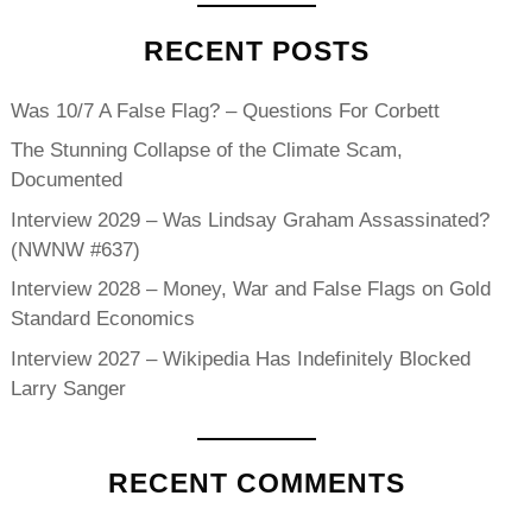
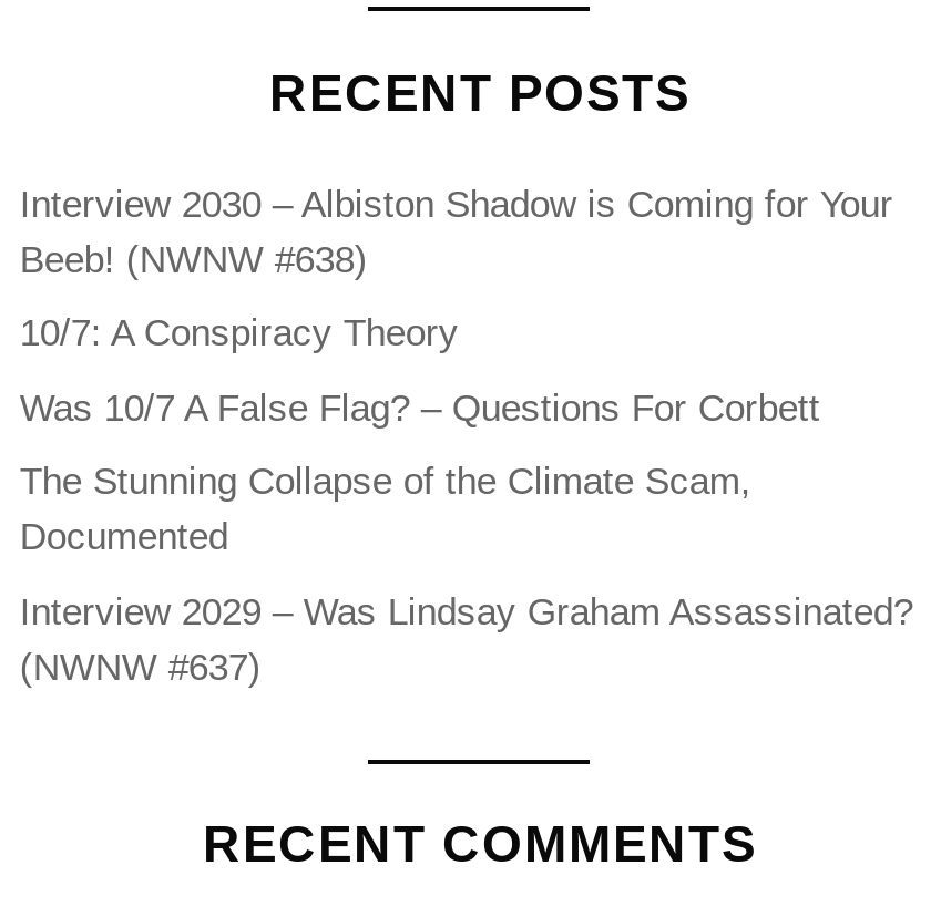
+ Interview 2030 – Albiston Shadow is Coming for Your
+ Beeb! (NWNW #638)
+ 10/7: A Conspiracy Theory

moved down: Was 10/7 A False Flag? – Questions For Corbett | The Stunning Collapse of the Climate Scam, | Documented | Interview 2029 – Was Lindsay Graham Assassinated? | (NWNW #637)

- Interview 2028 – Money, War and False Flags on Gold
- Standard Economics
- Interview 2027 – Wikipedia Has Indefinitely Blocked
- Larry Sanger
